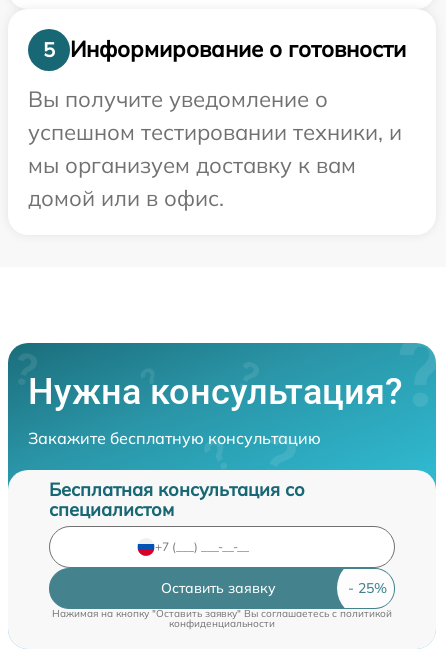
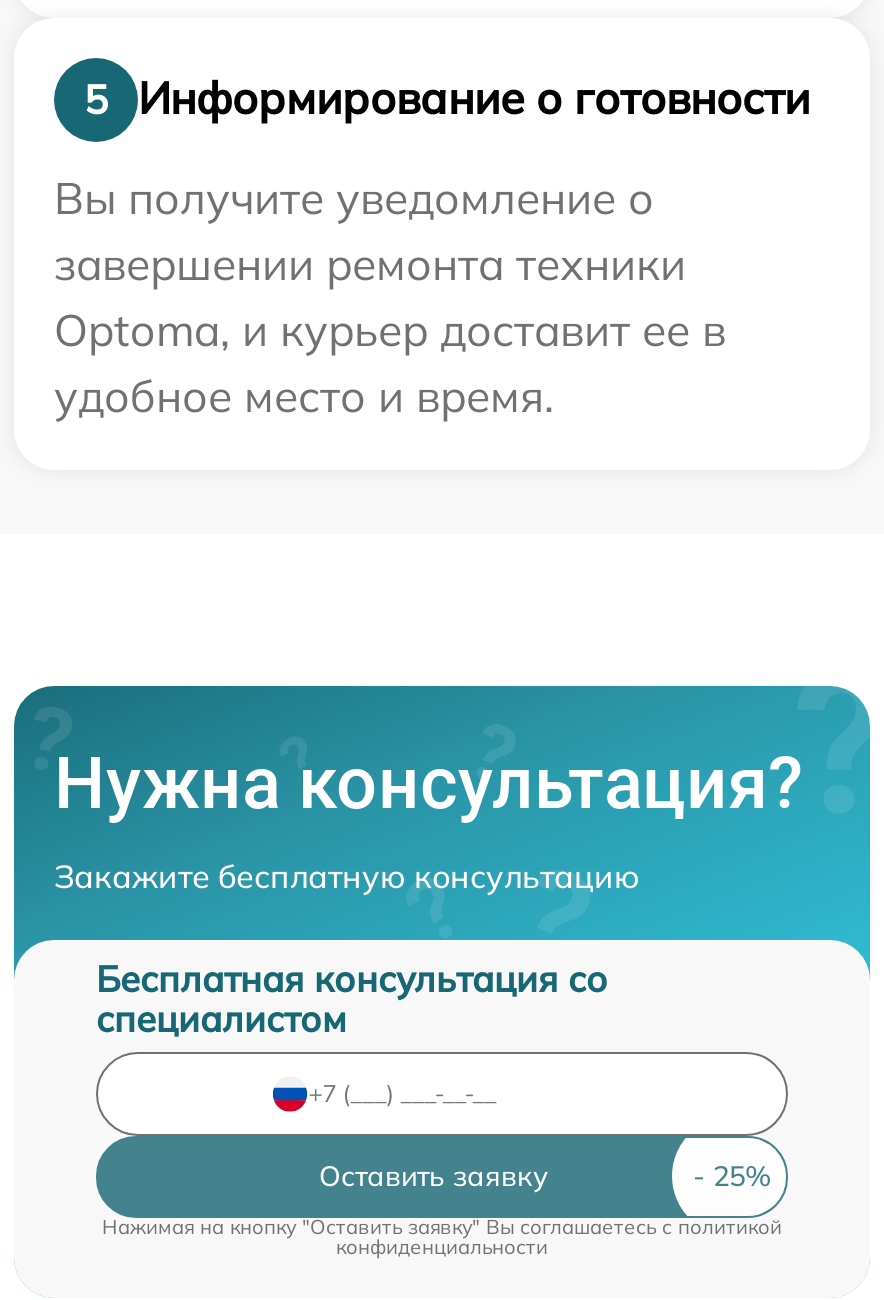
- успешном тестировании техники, и
- мы организуем доставку к вам
- домой или в офис.
+ завершении ремонта техники
+ Optoma, и курьер доставит ее в
+ удобное место и время.
